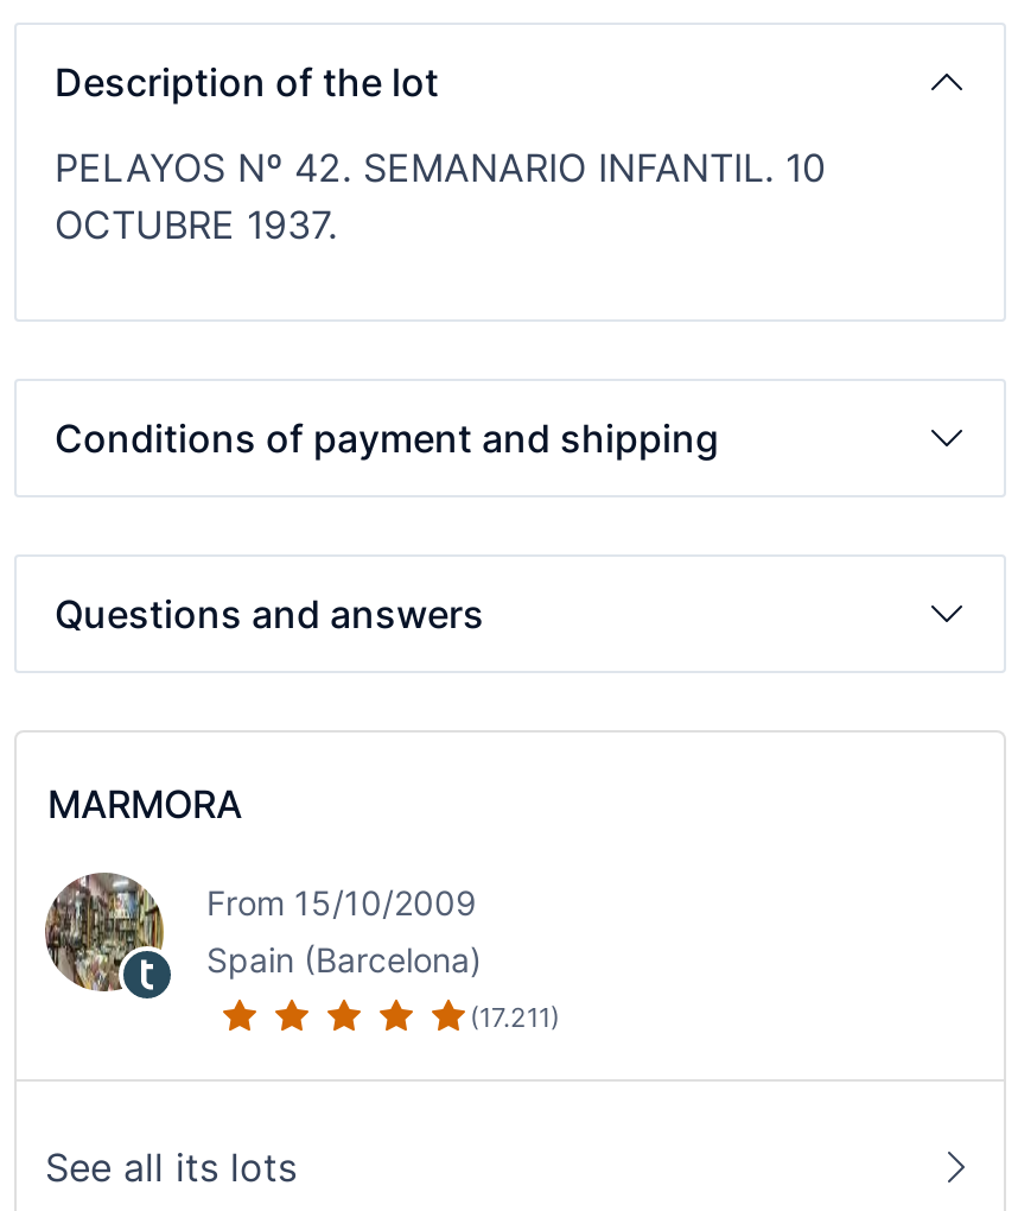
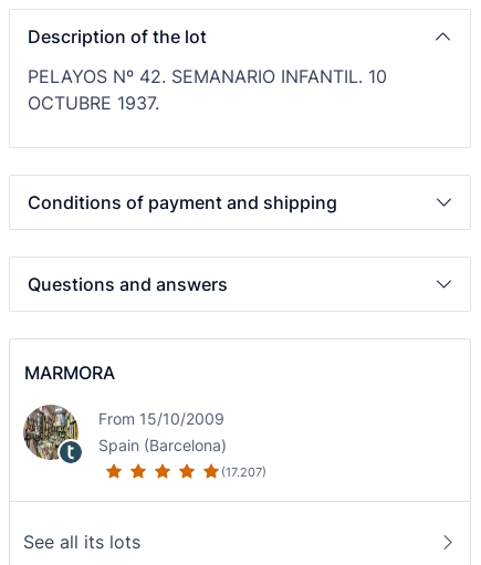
- (17.211)
+ (17.207)
